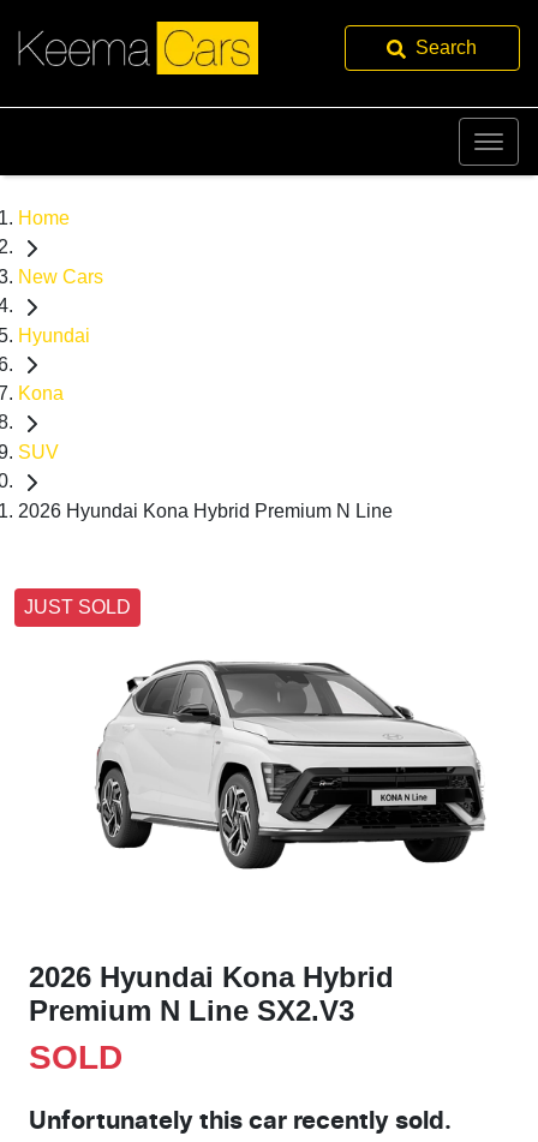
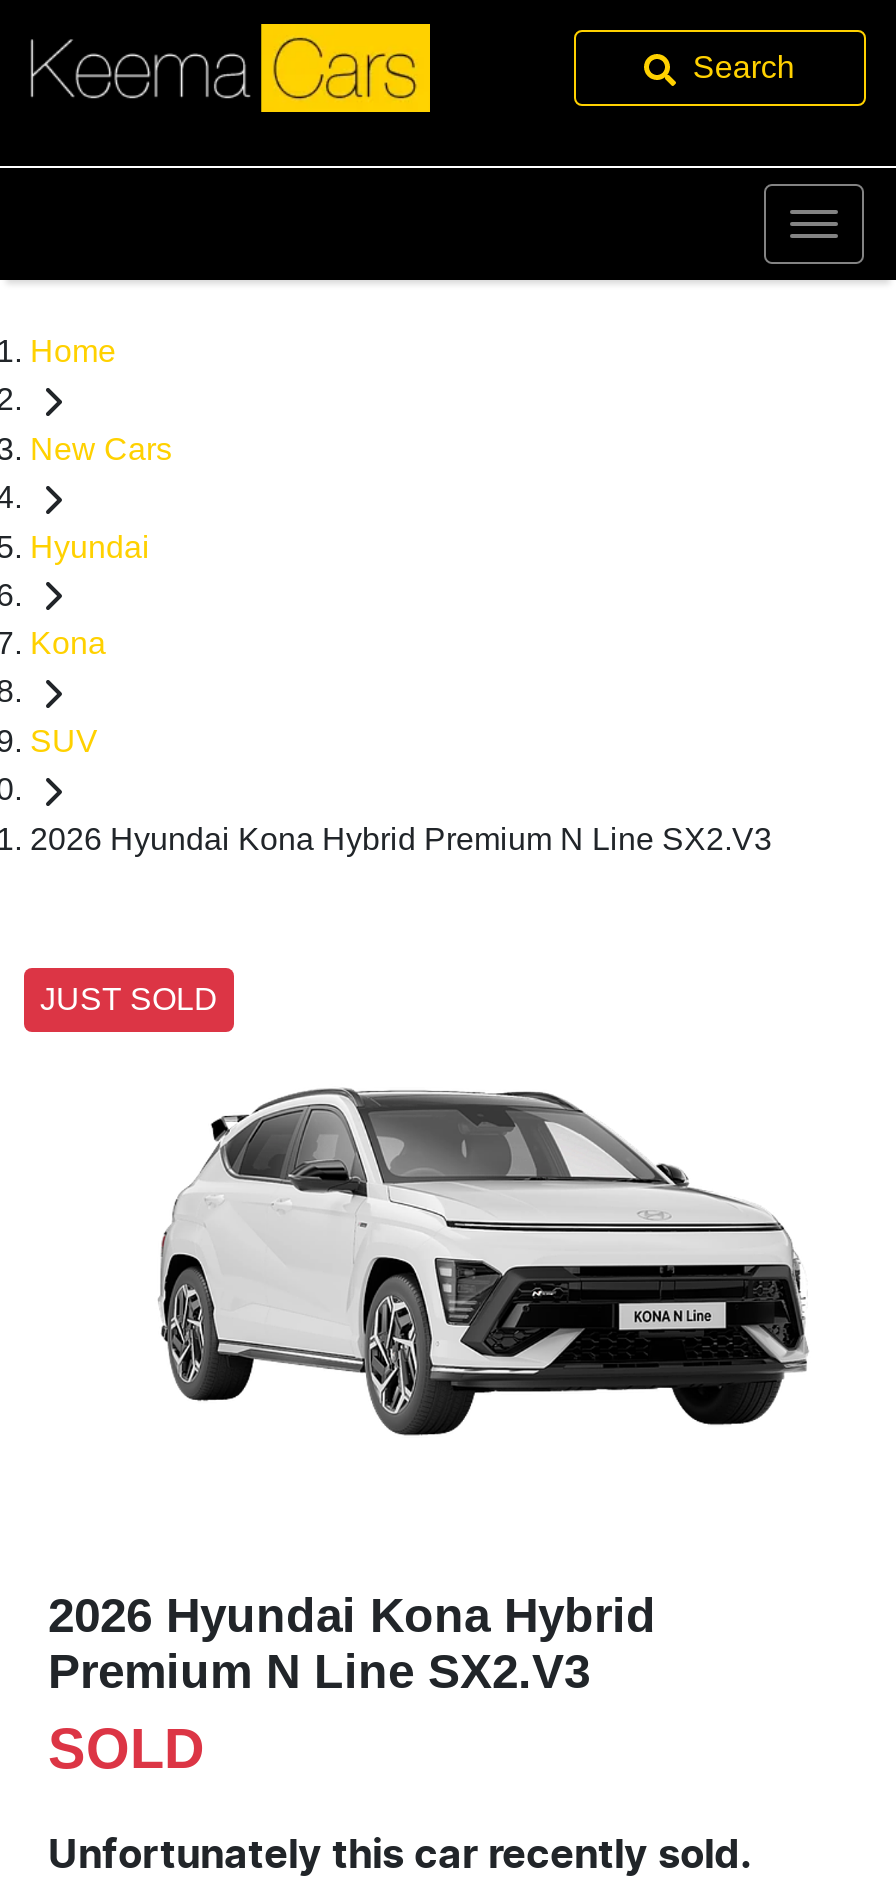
- 2026 Hyundai Kona Hybrid Premium N Line
+ 2026 Hyundai Kona Hybrid Premium N Line SX2.V3
